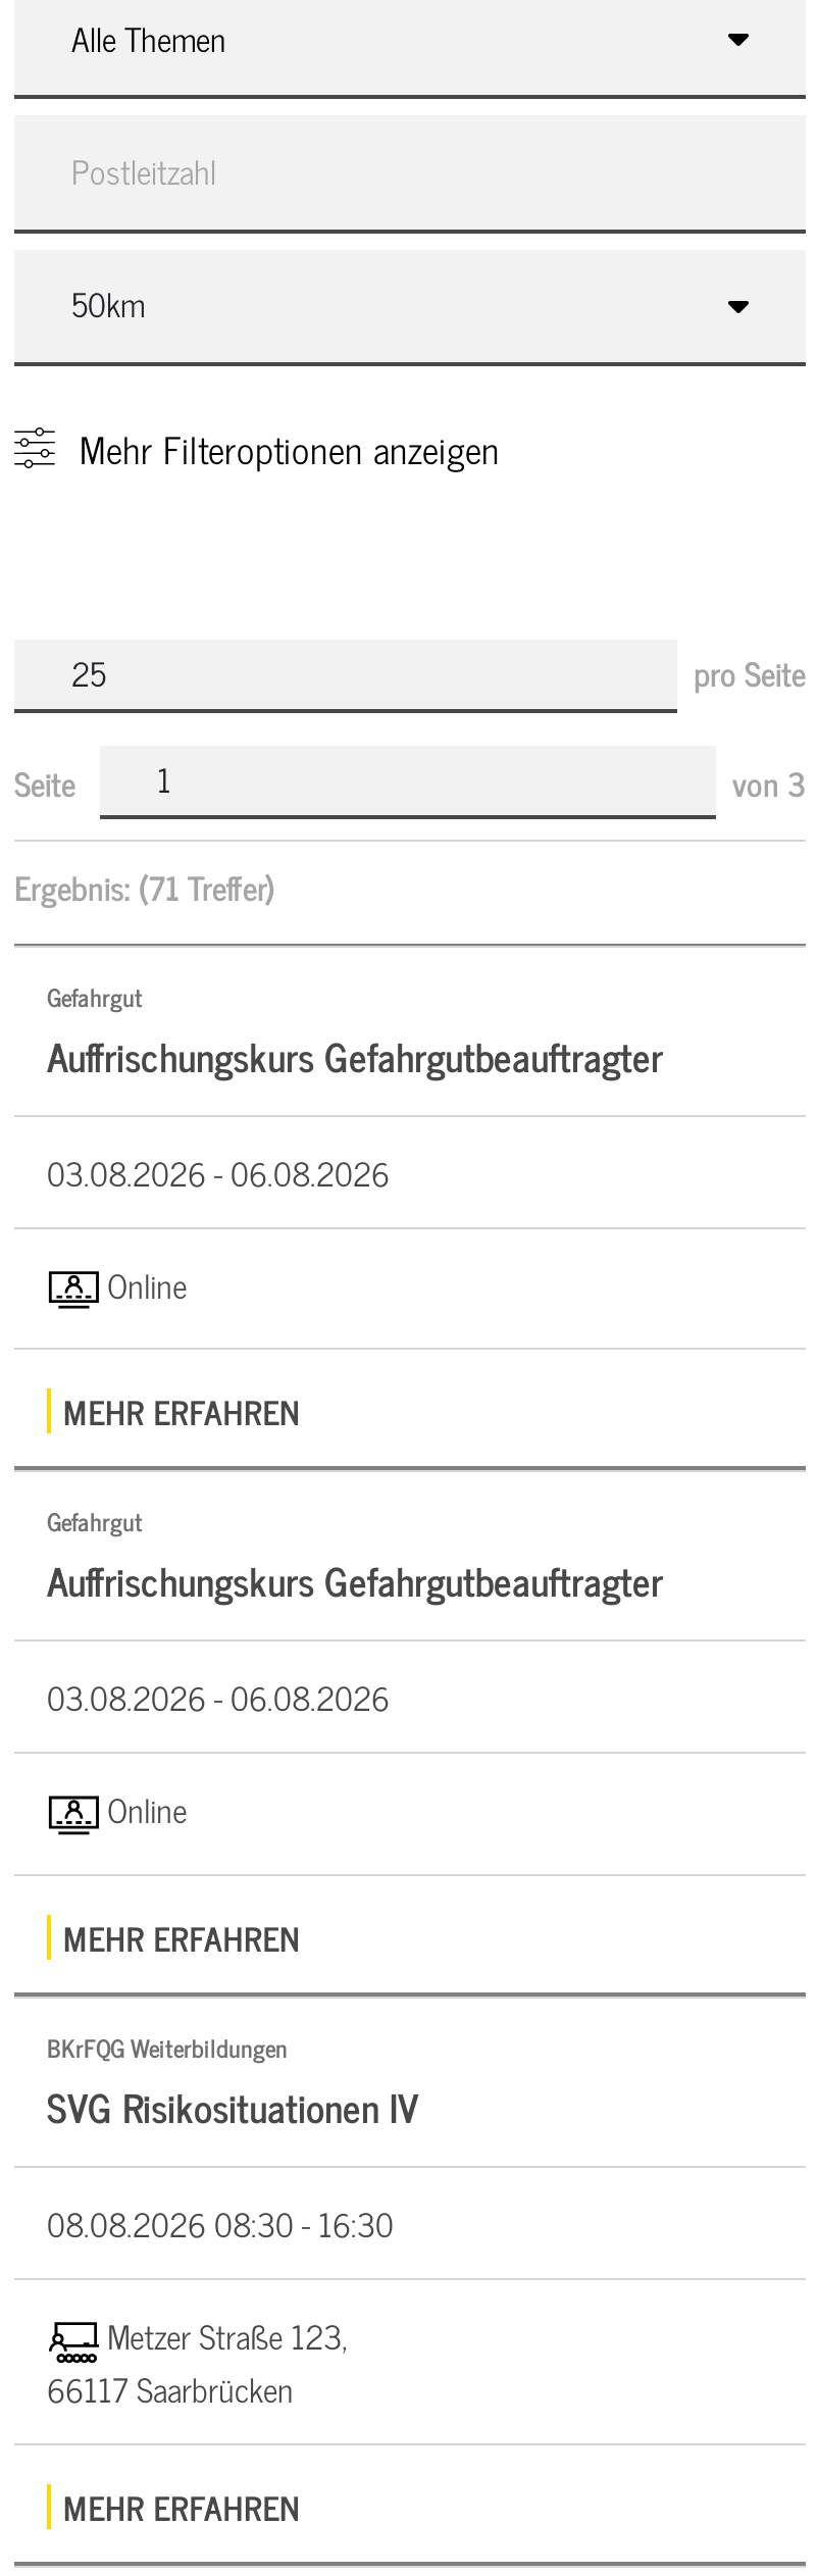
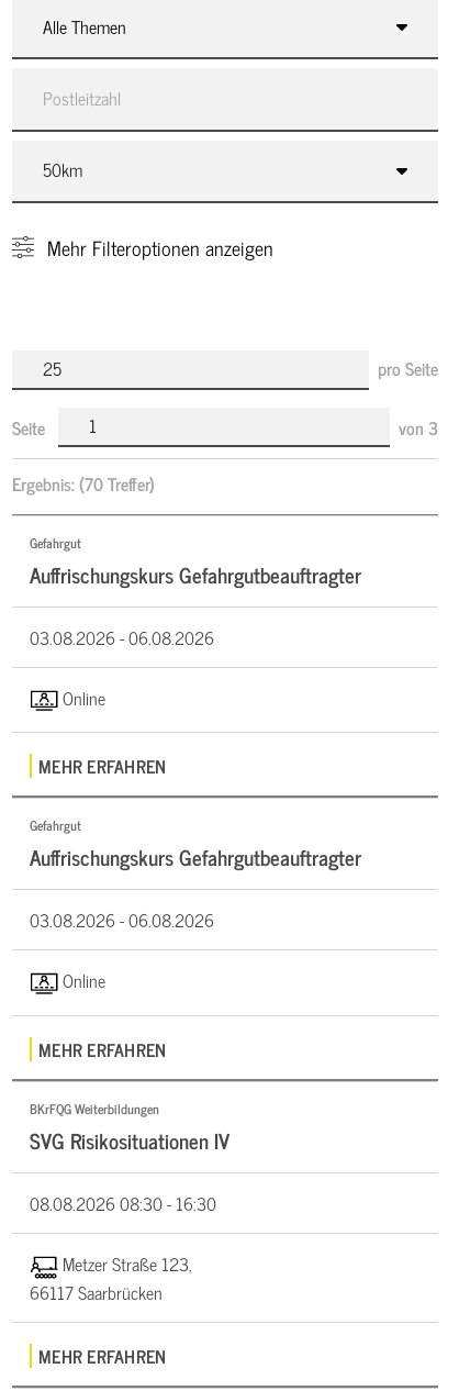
- Ergebnis: (71 Treffer)
+ Ergebnis: (70 Treffer)
